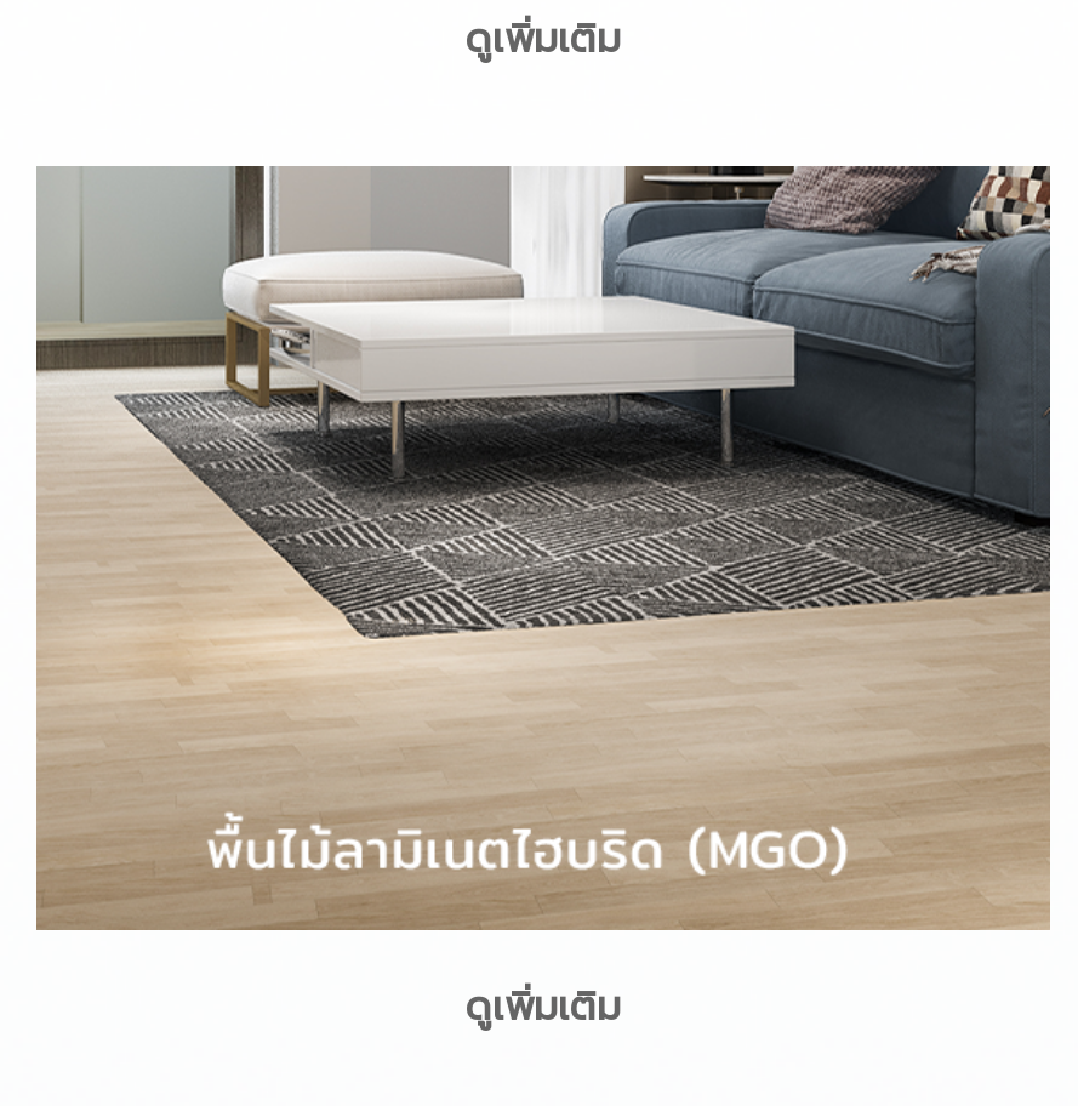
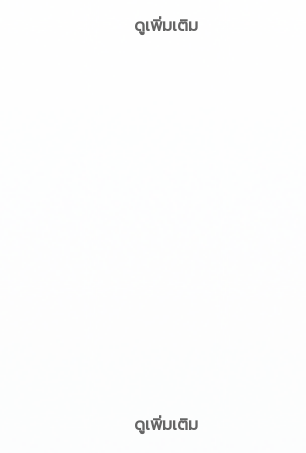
- [image]
